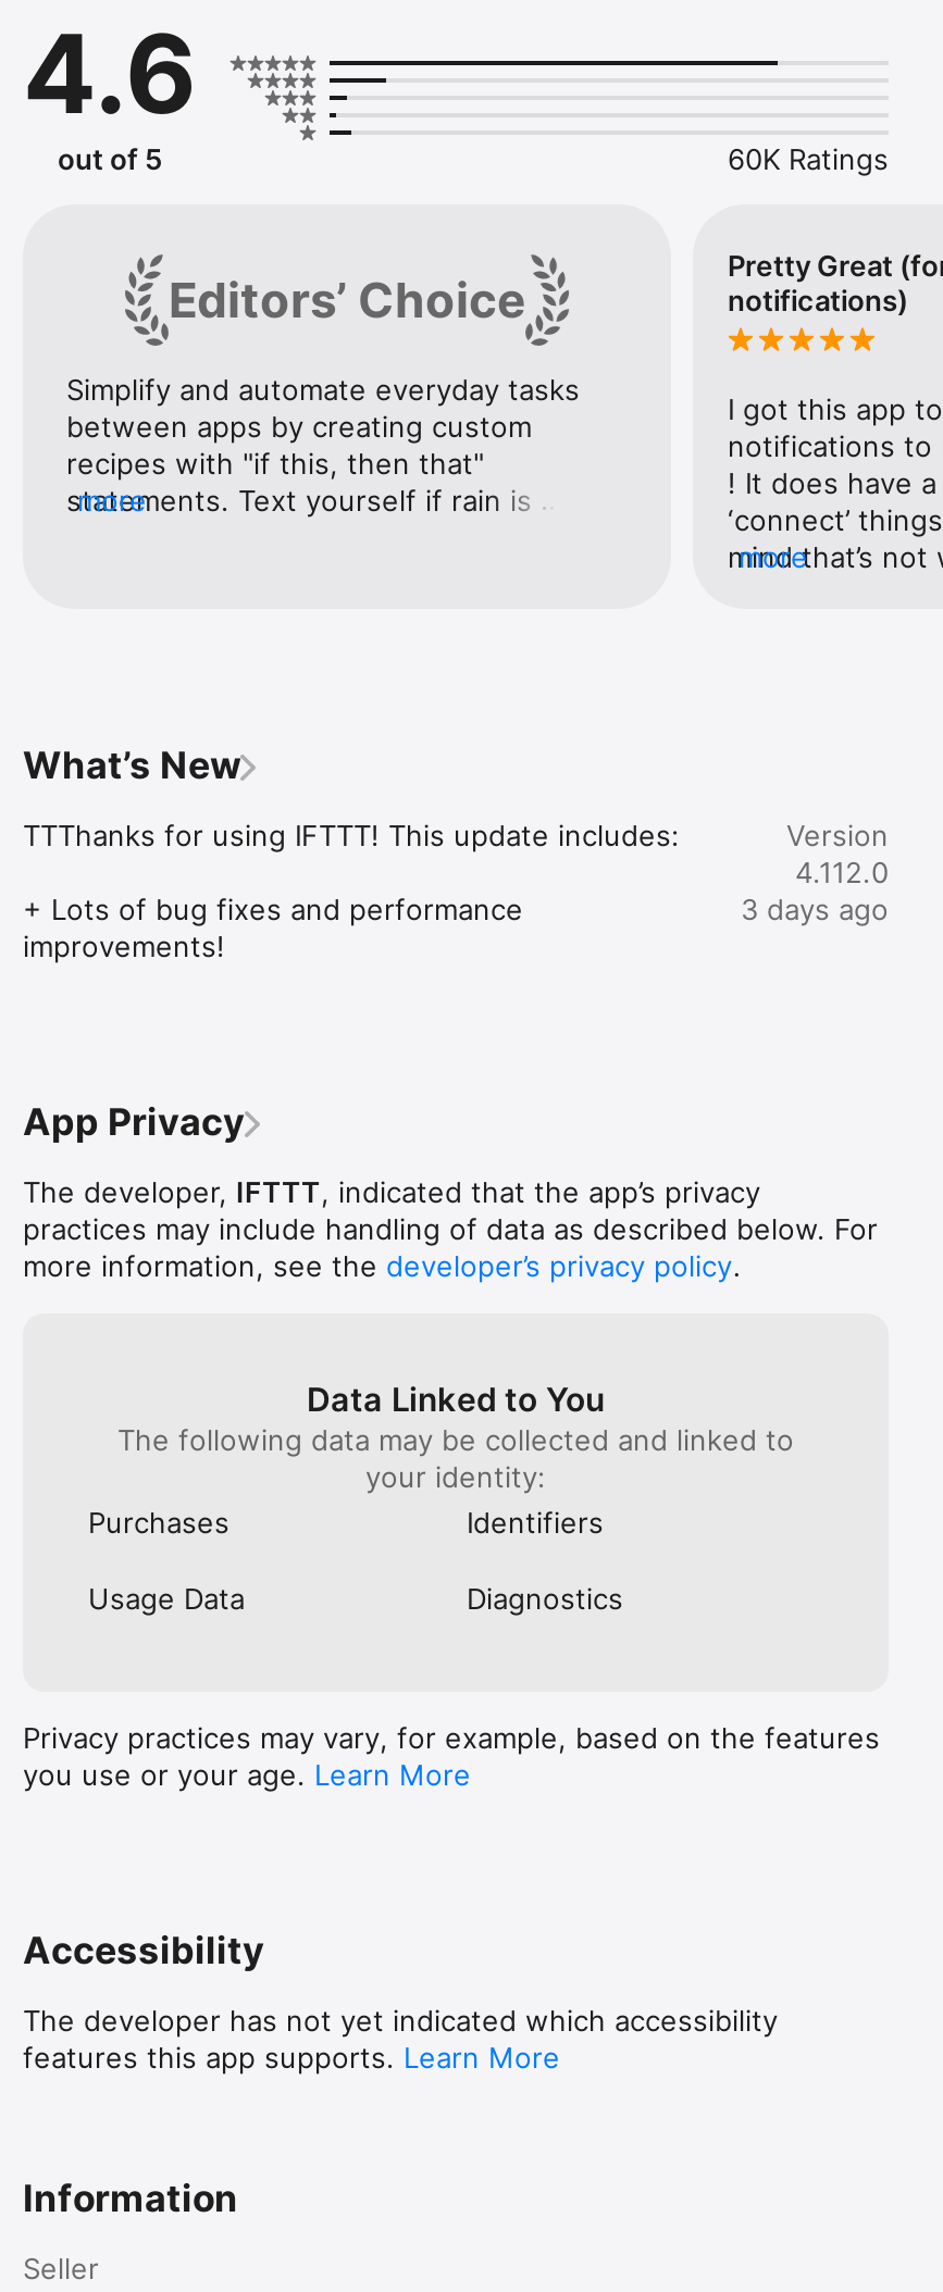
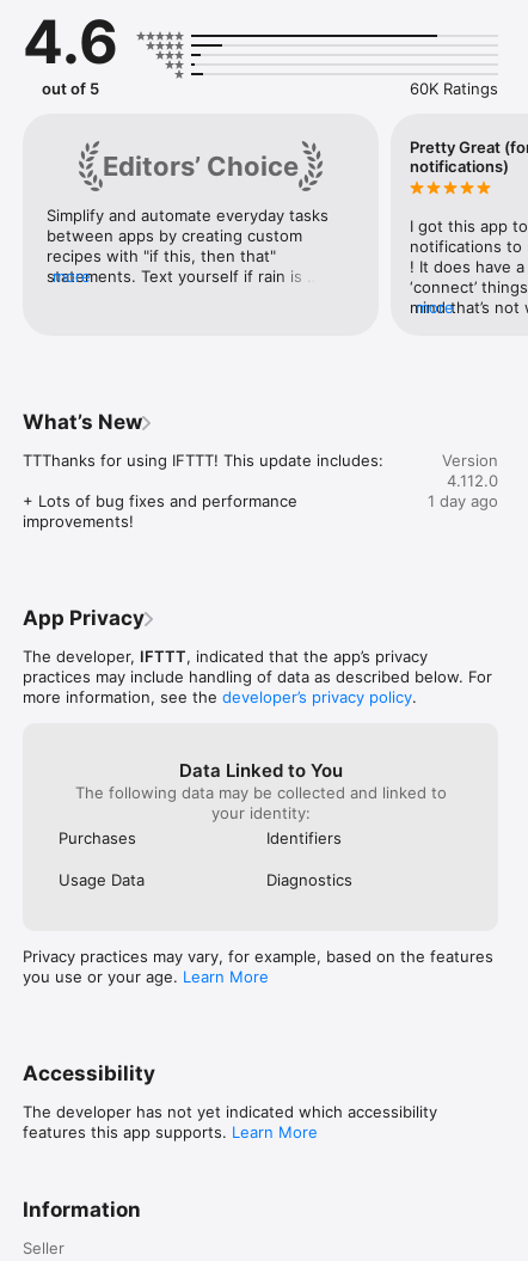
- 3 days ago
+ 1 day ago
